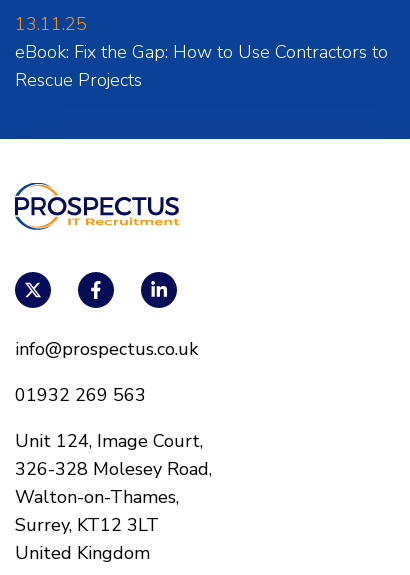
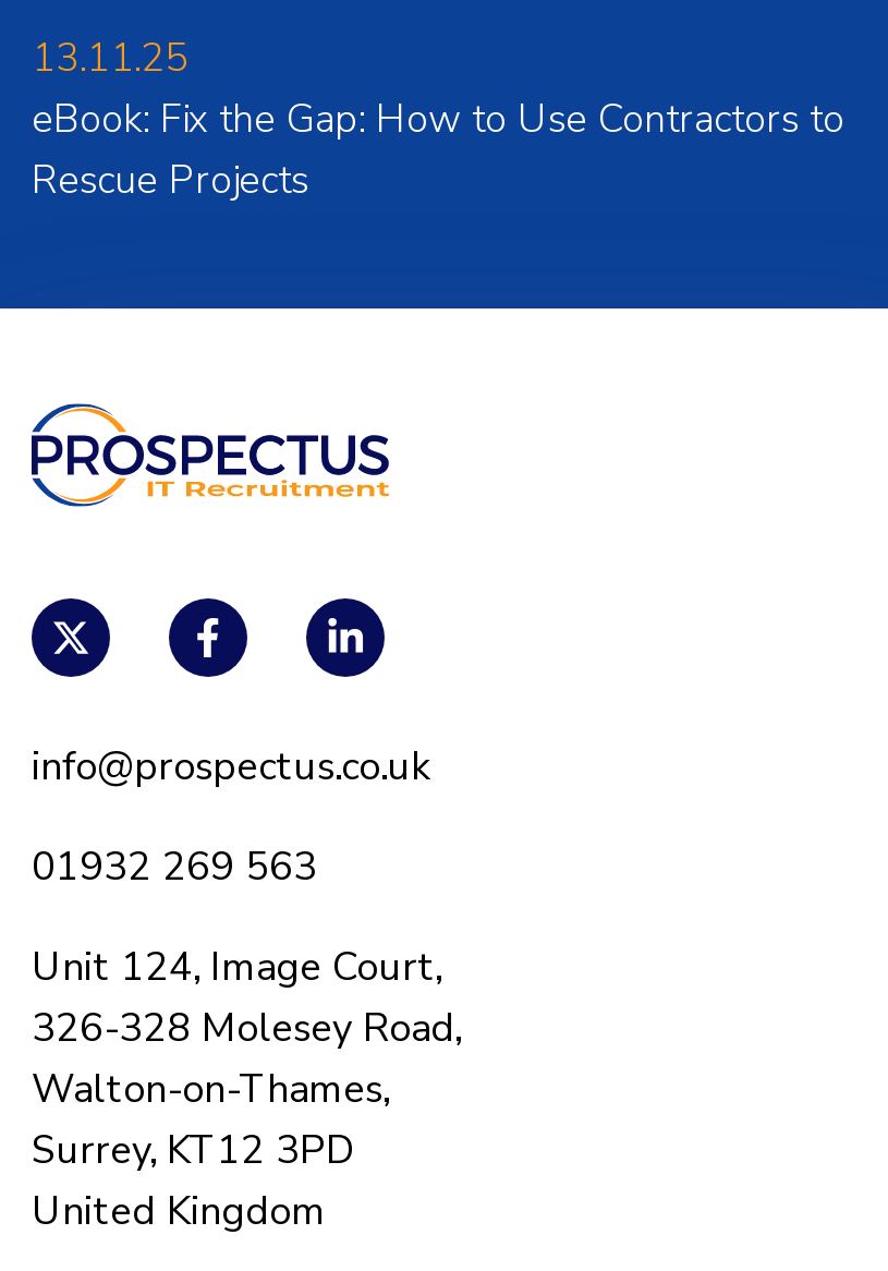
- Surrey, KT12 3LT
+ Surrey, KT12 3PD
